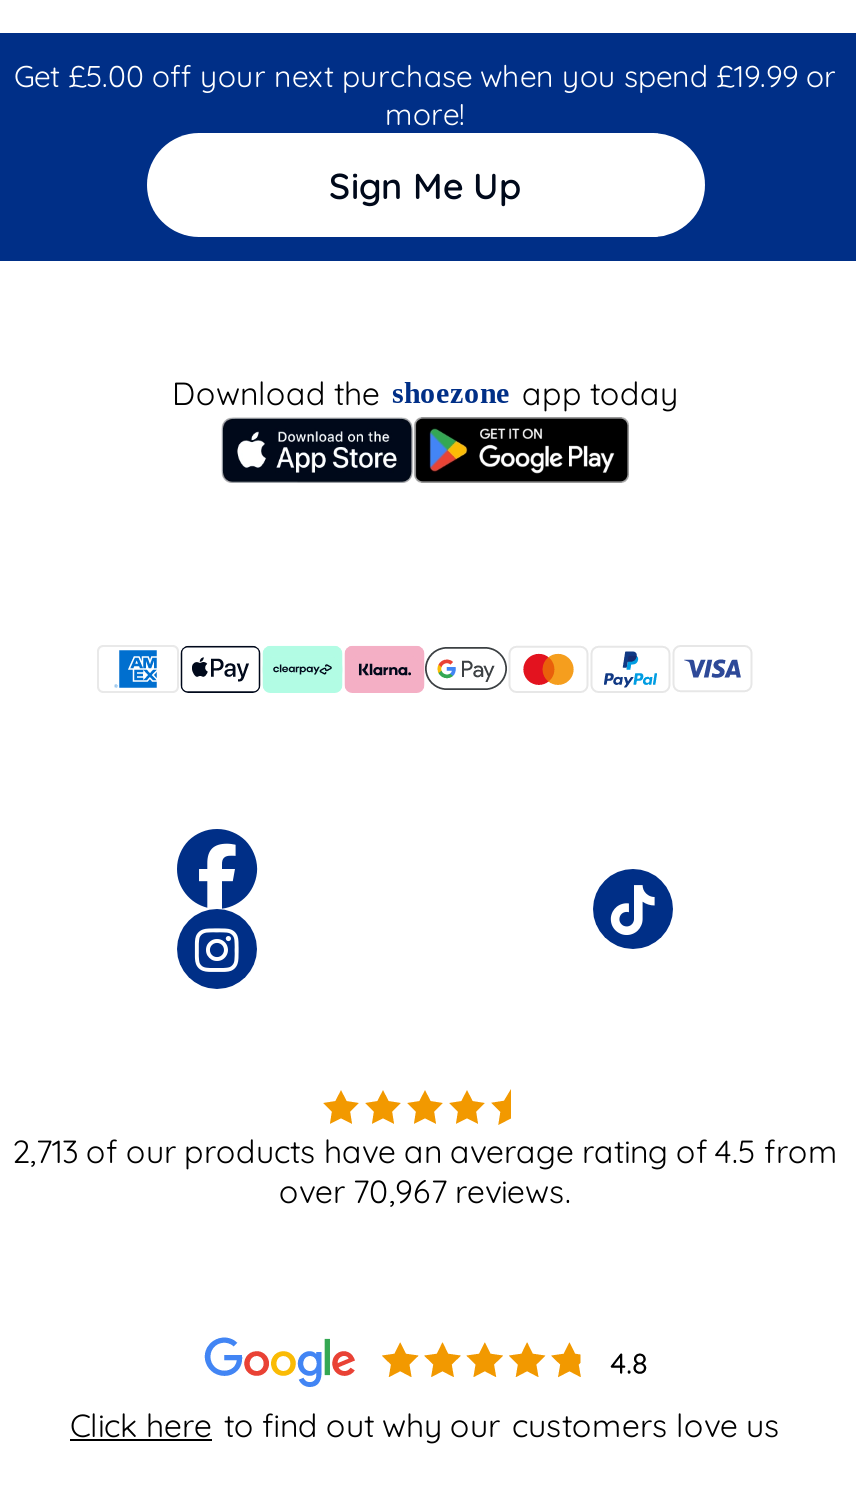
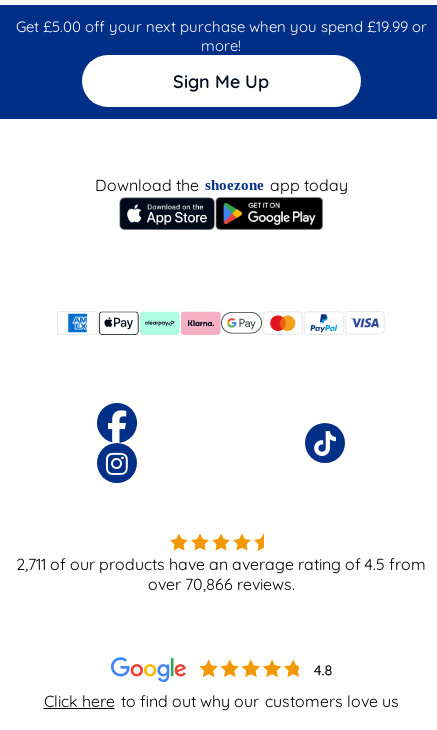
- 2,713 of our products have an average rating of 4.5 from
+ 2,711 of our products have an average rating of 4.5 from

- over 70,967 reviews.
+ over 70,866 reviews.
